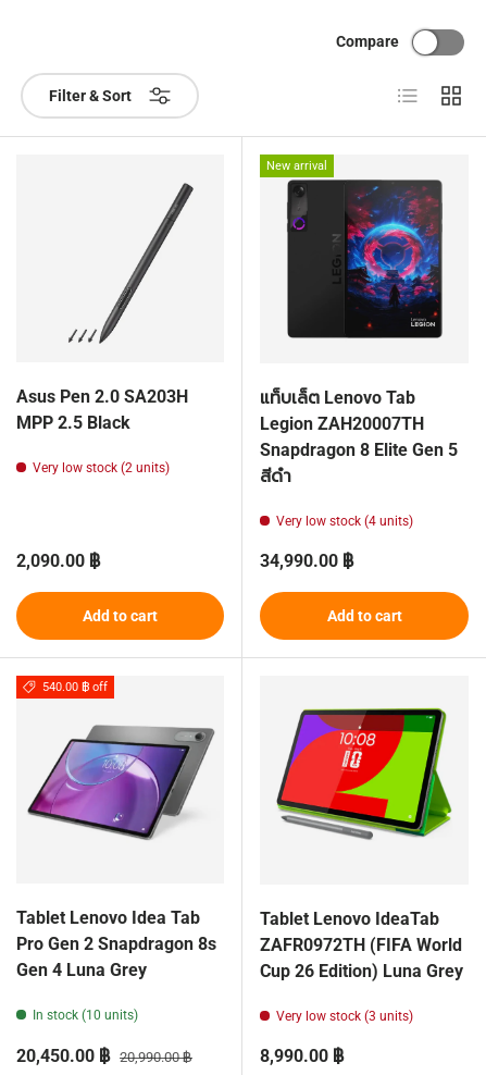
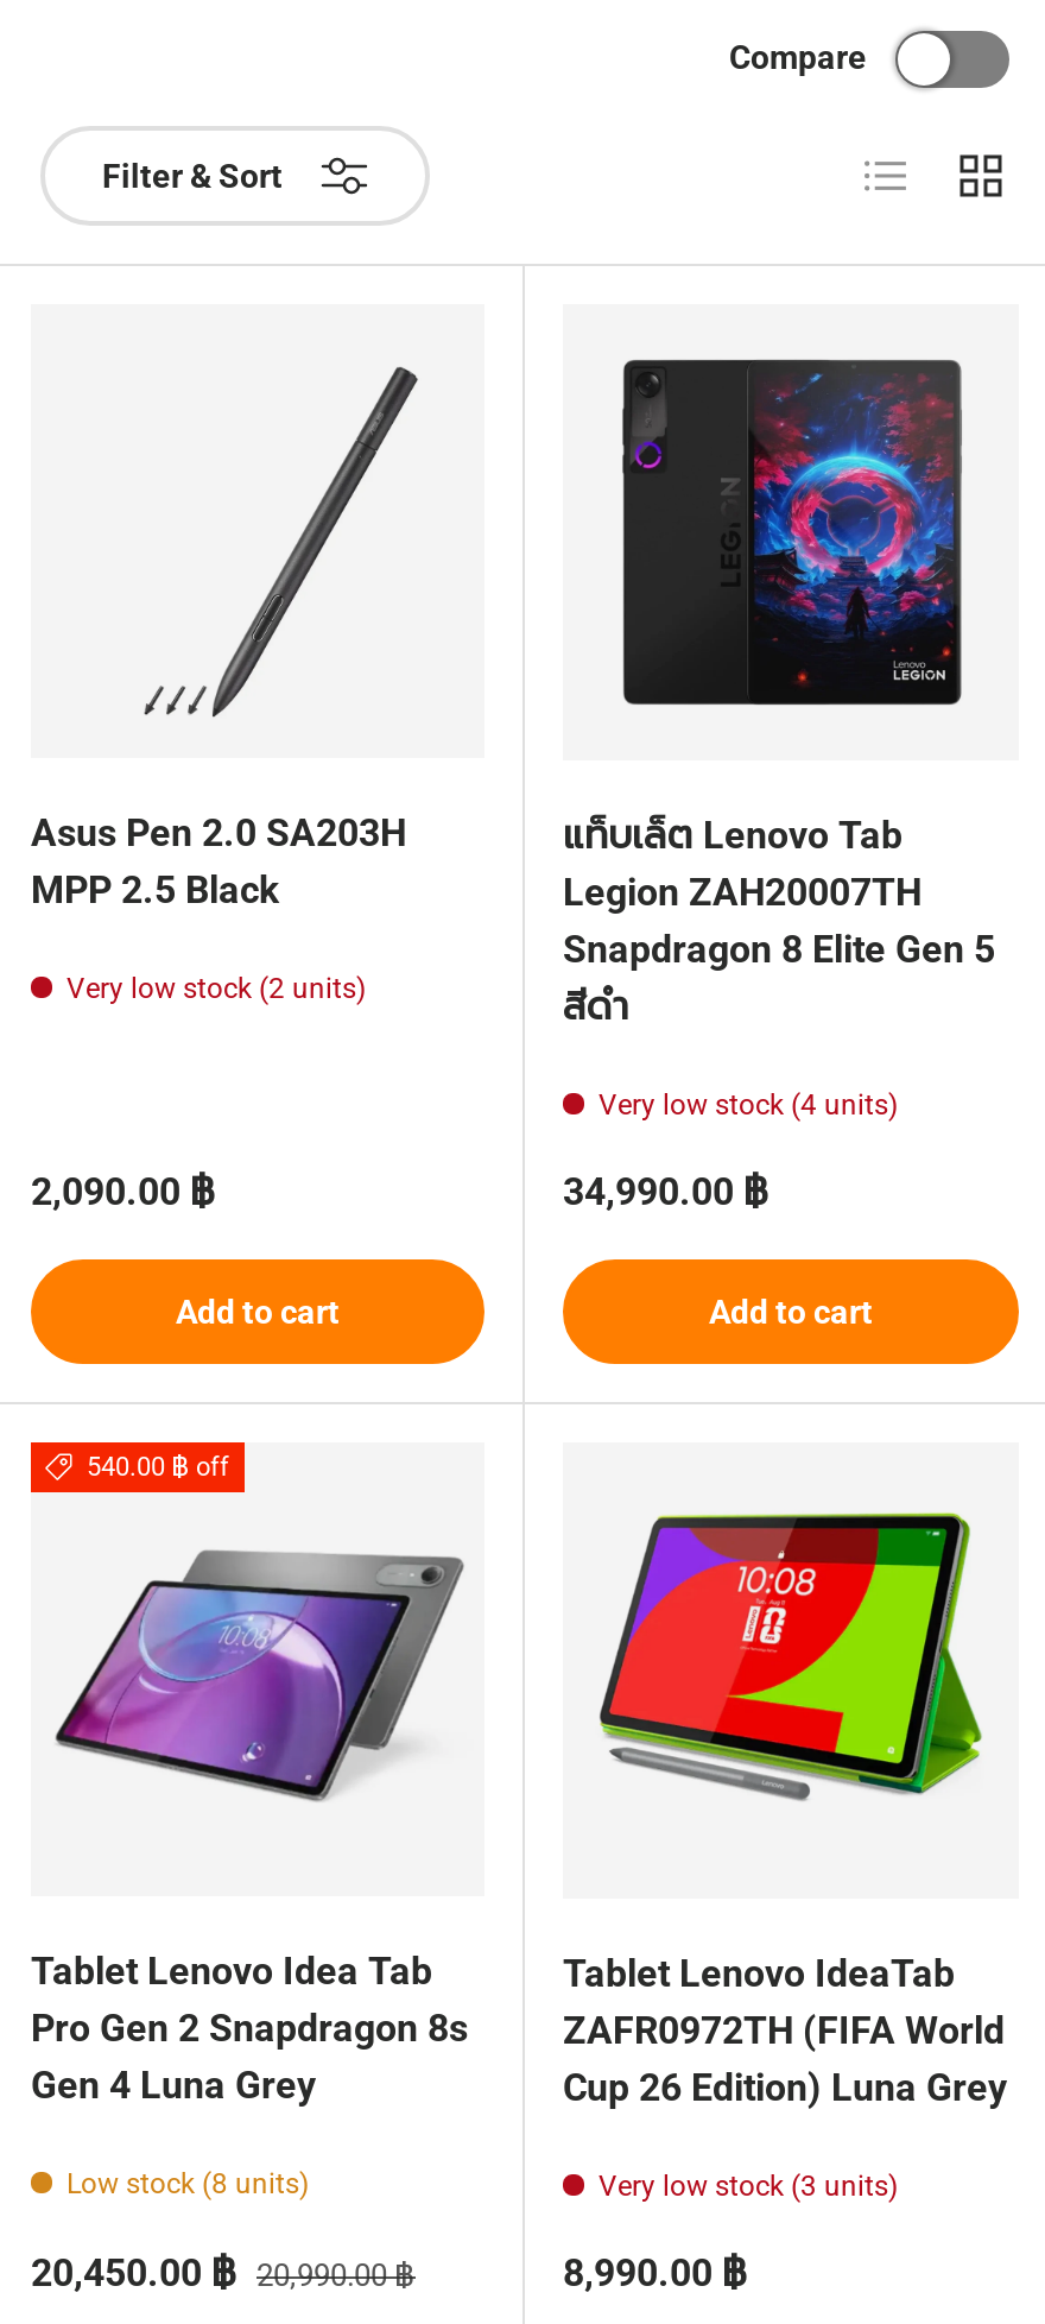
- New arrival

- In stock (10 units)
+ Low stock (8 units)
